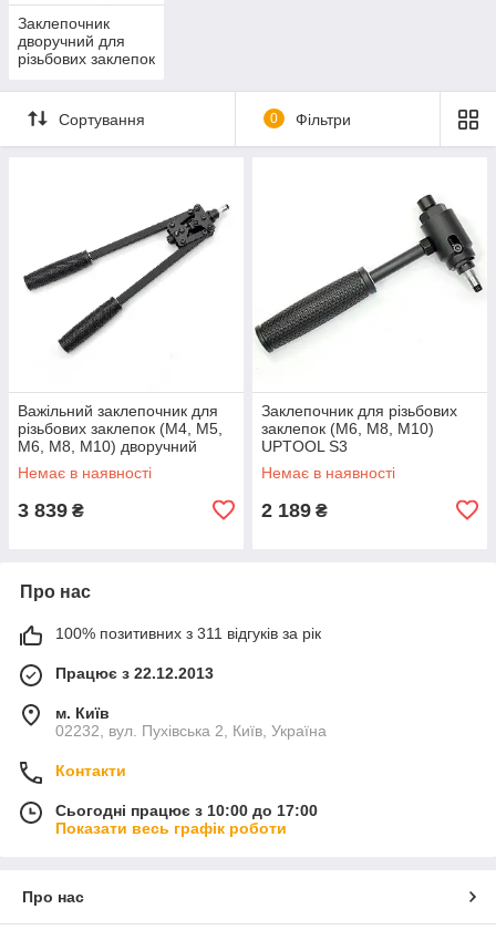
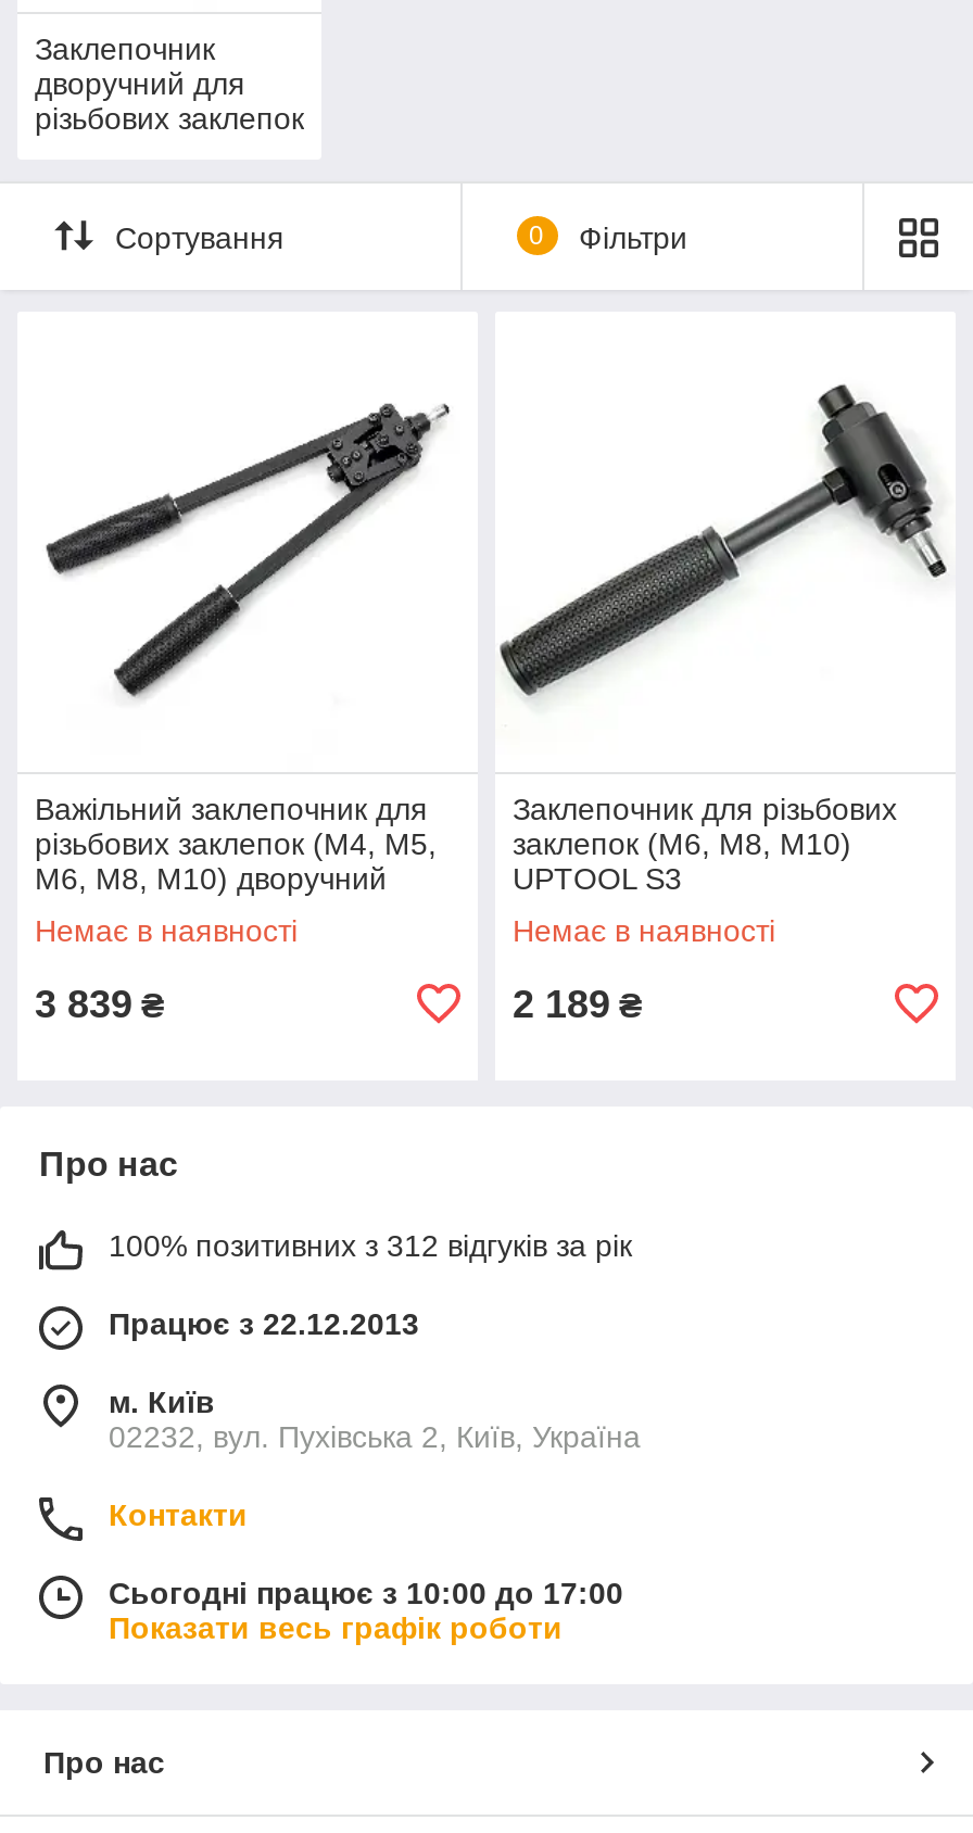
- 100% позитивних з 311 відгуків за рік
+ 100% позитивних з 312 відгуків за рік
